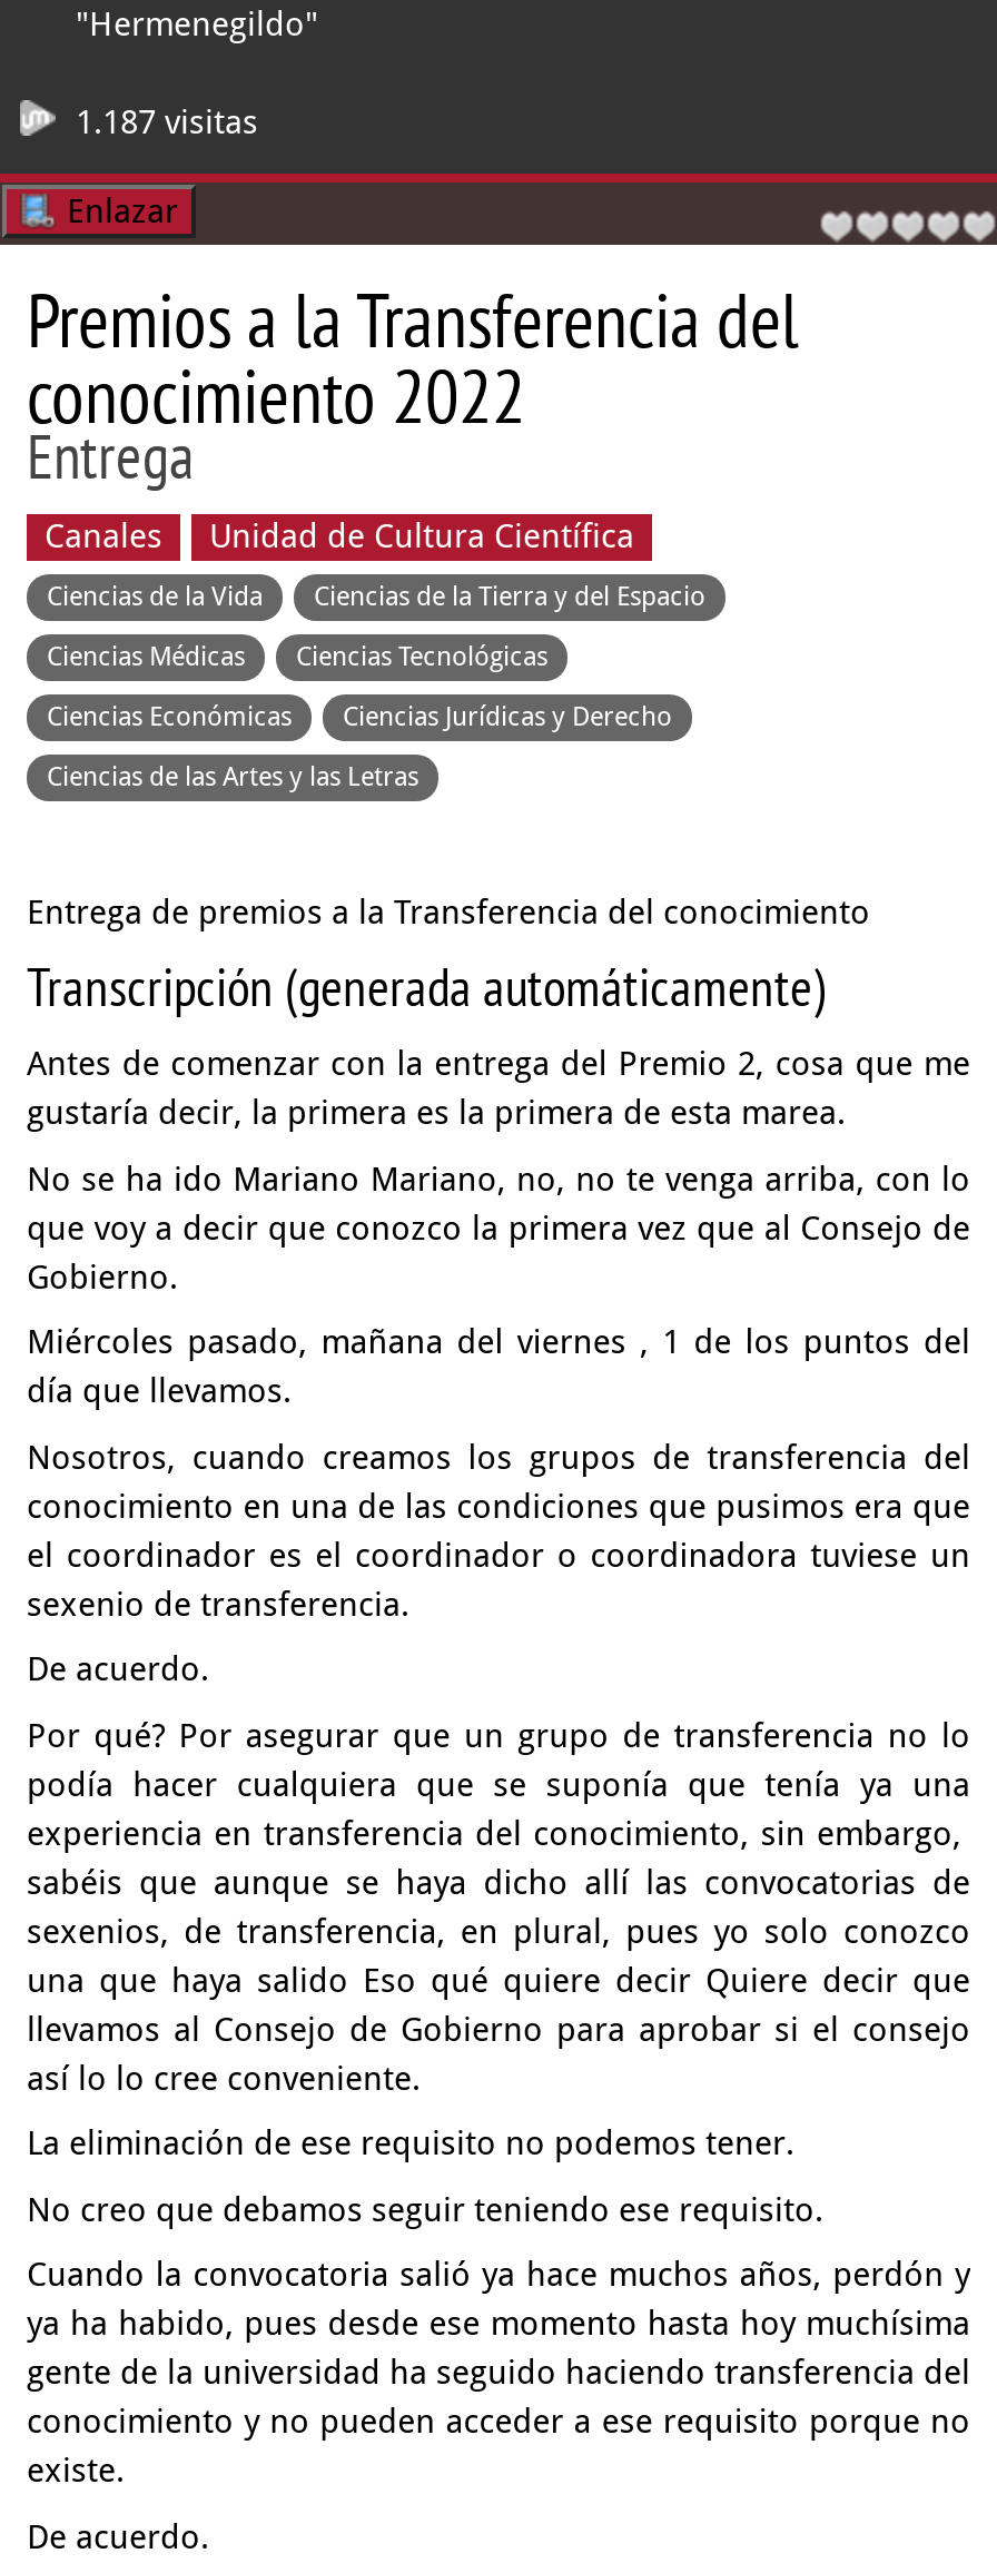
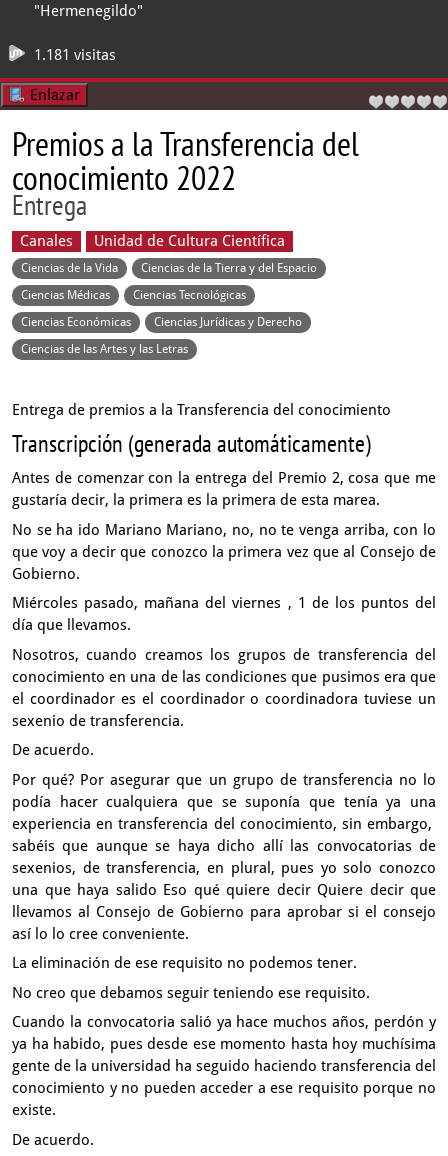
- 1.187 visitas
+ 1.181 visitas
